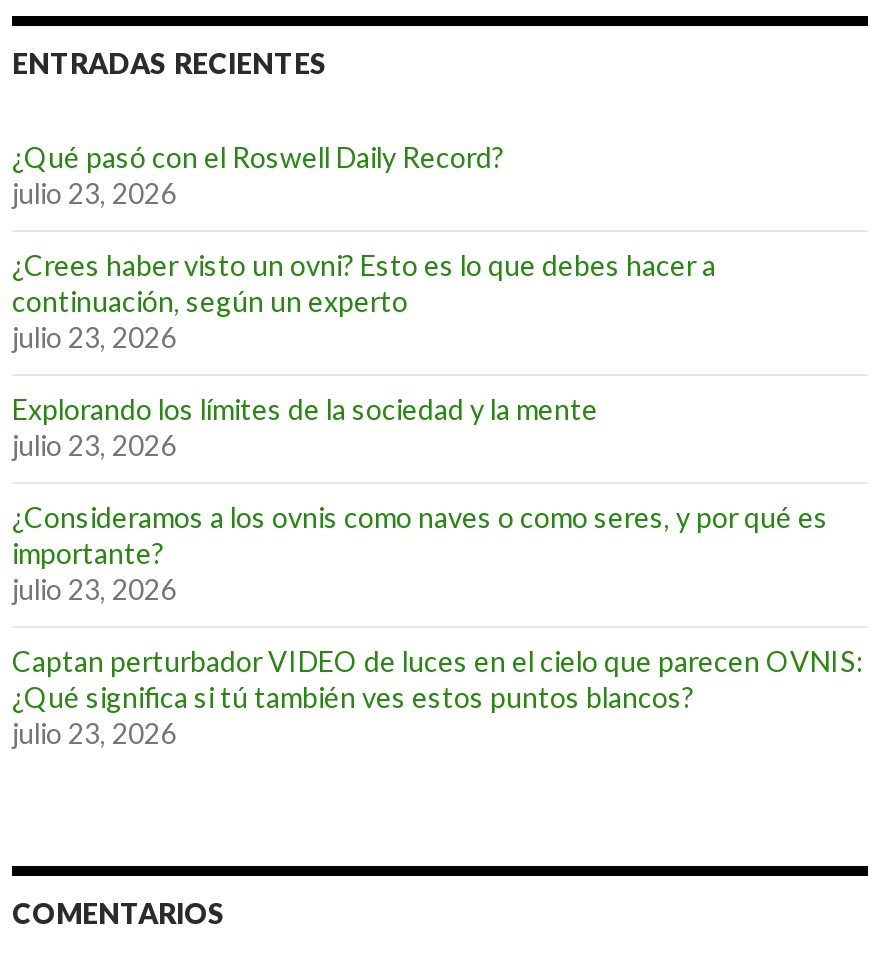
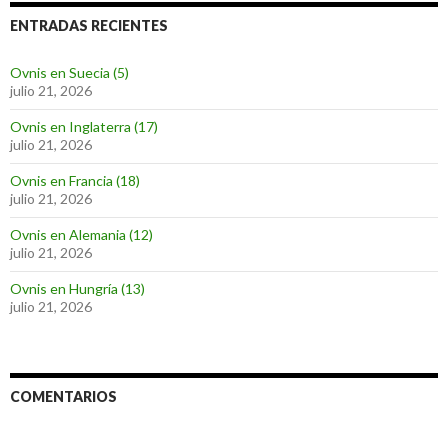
- ¿Qué pasó con el Roswell Daily Record?
- julio 23, 2026
+ Ovnis en Suecia (5)
+ julio 21, 2026

- ¿Crees haber visto un ovni? Esto es lo que debes hacer a
- continuación, según un experto
- julio 23, 2026
+ Ovnis en Inglaterra (17)
+ julio 21, 2026

- Explorando los límites de la sociedad y la mente
- julio 23, 2026
+ Ovnis en Francia (18)
+ julio 21, 2026

- ¿Consideramos a los ovnis como naves o como seres, y por qué es
- importante?
- julio 23, 2026
+ Ovnis en Alemania (12)
+ julio 21, 2026

- Captan perturbador VIDEO de luces en el cielo que parecen OVNIS:
- ¿Qué significa si tú también ves estos puntos blancos?
- julio 23, 2026
+ Ovnis en Hungría (13)
+ julio 21, 2026
